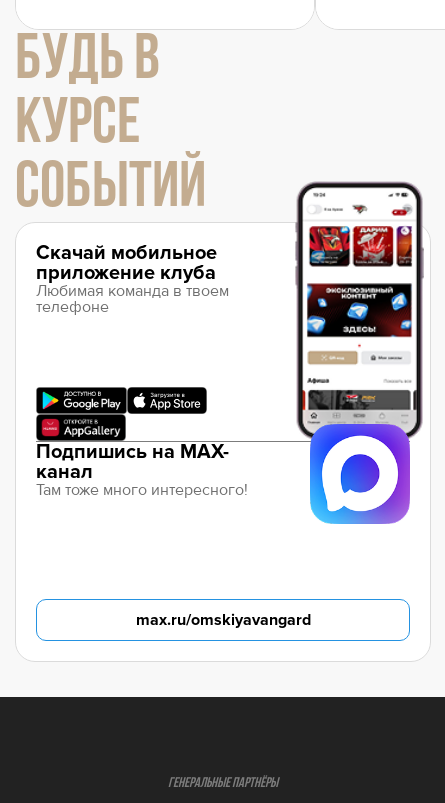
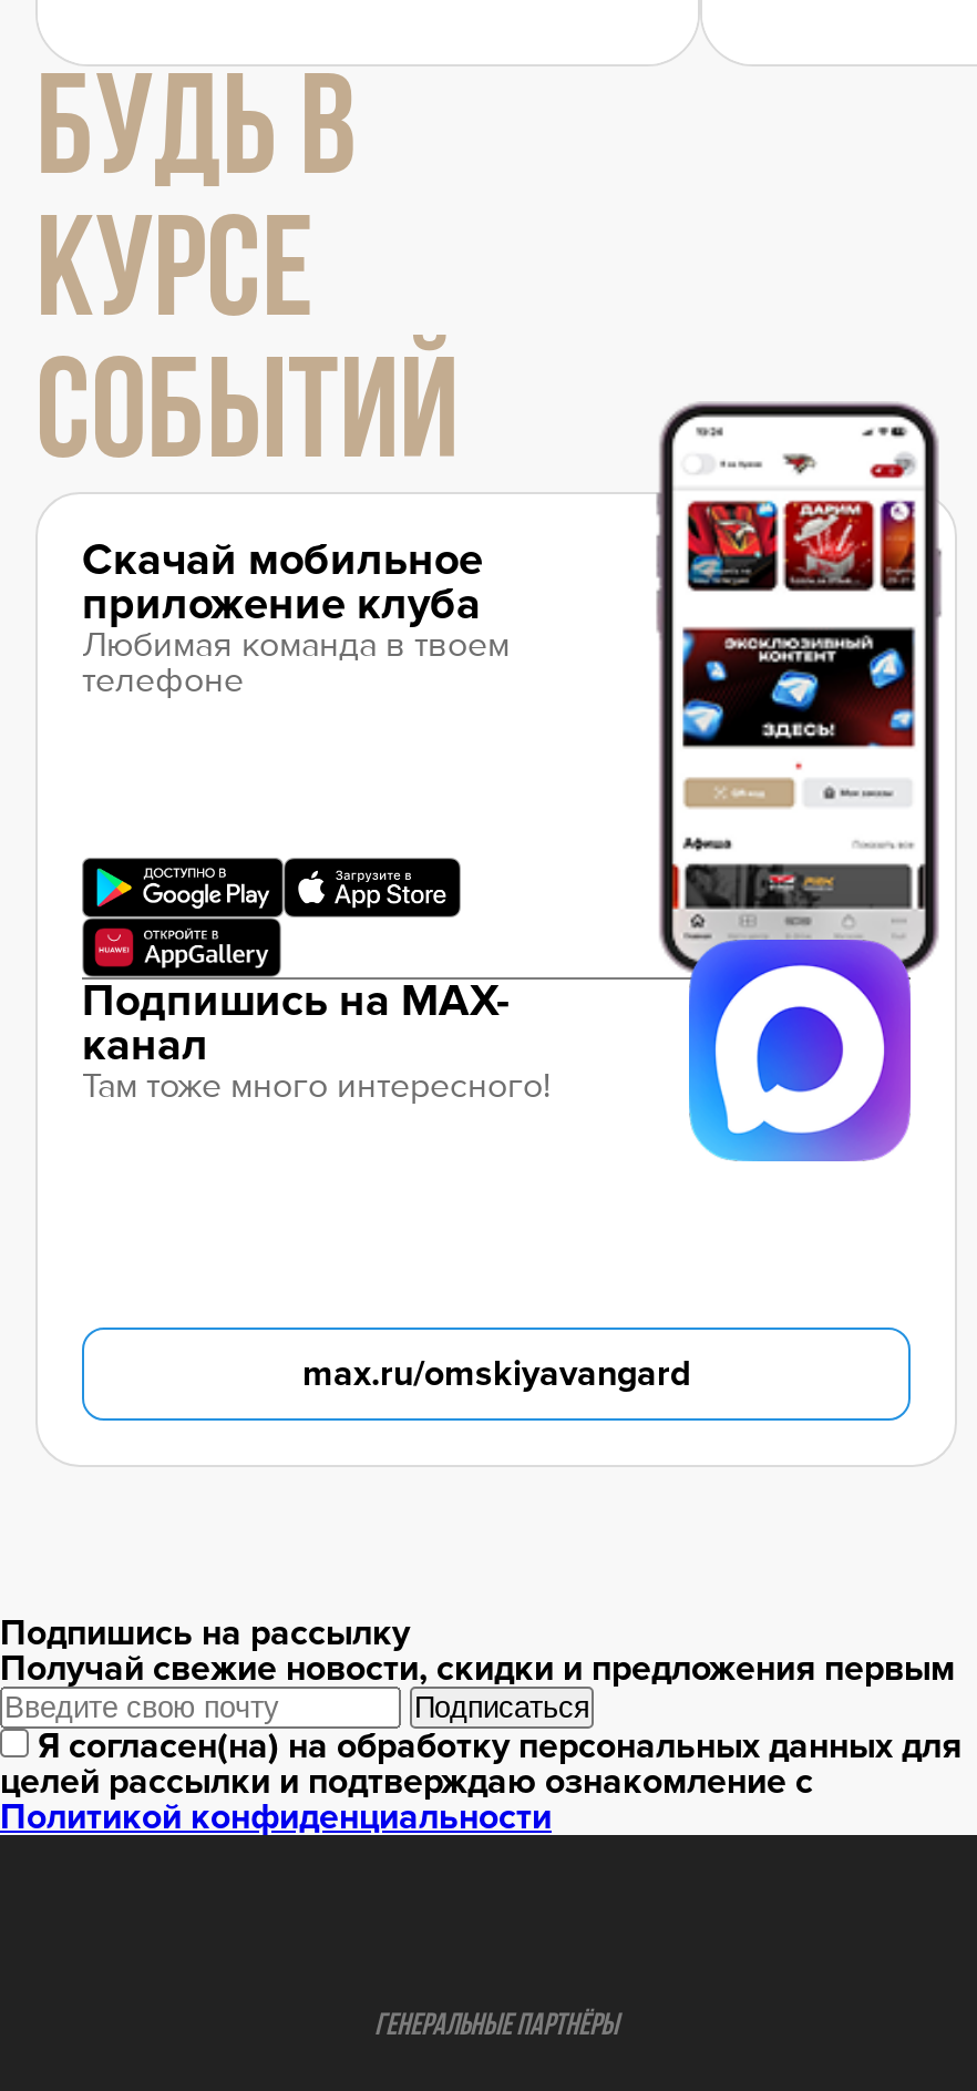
+ Подпишись на рассылку
+ Получай свежие новости, скидки и предложения первым
+ Подписаться
+ Я согласен(на) на обработку персональных данных для
+ целей рассылки и подтверждаю ознакомление с
+ Политикой конфиденциальности
